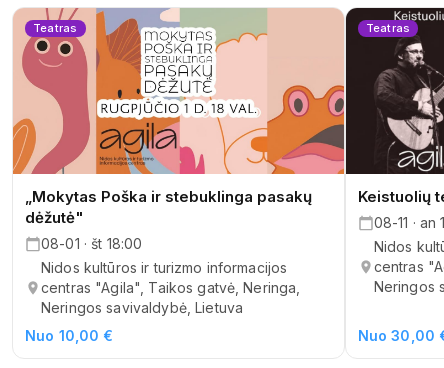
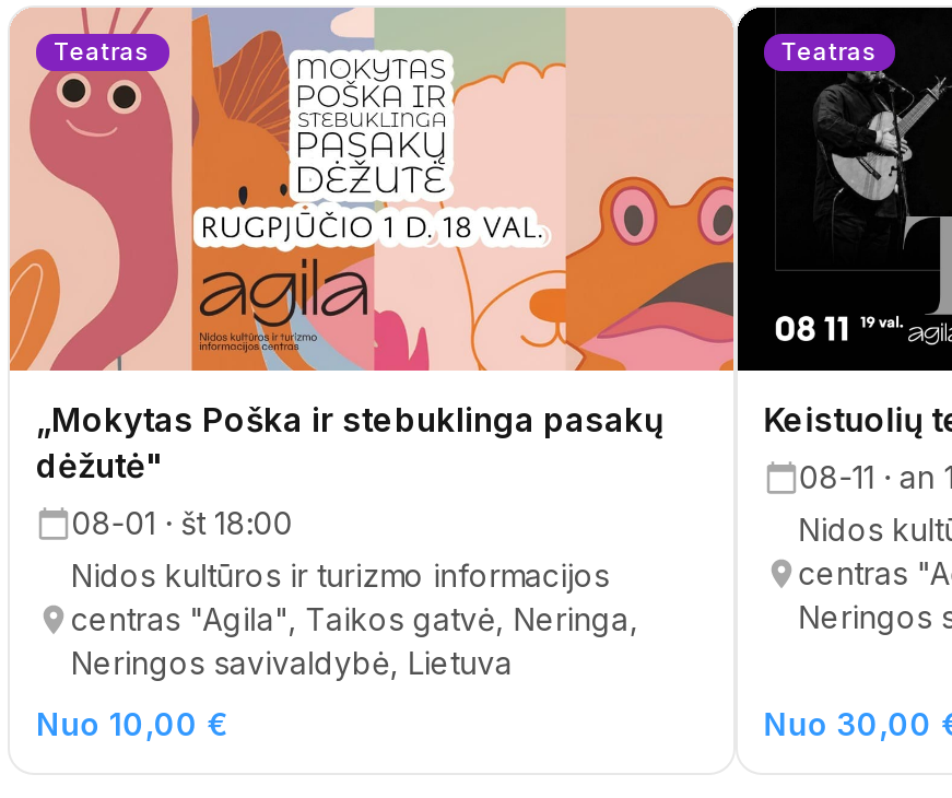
- [image]
+ [image]
